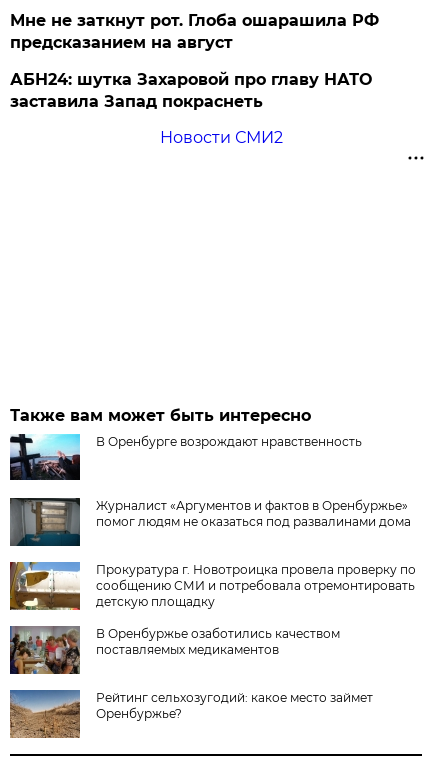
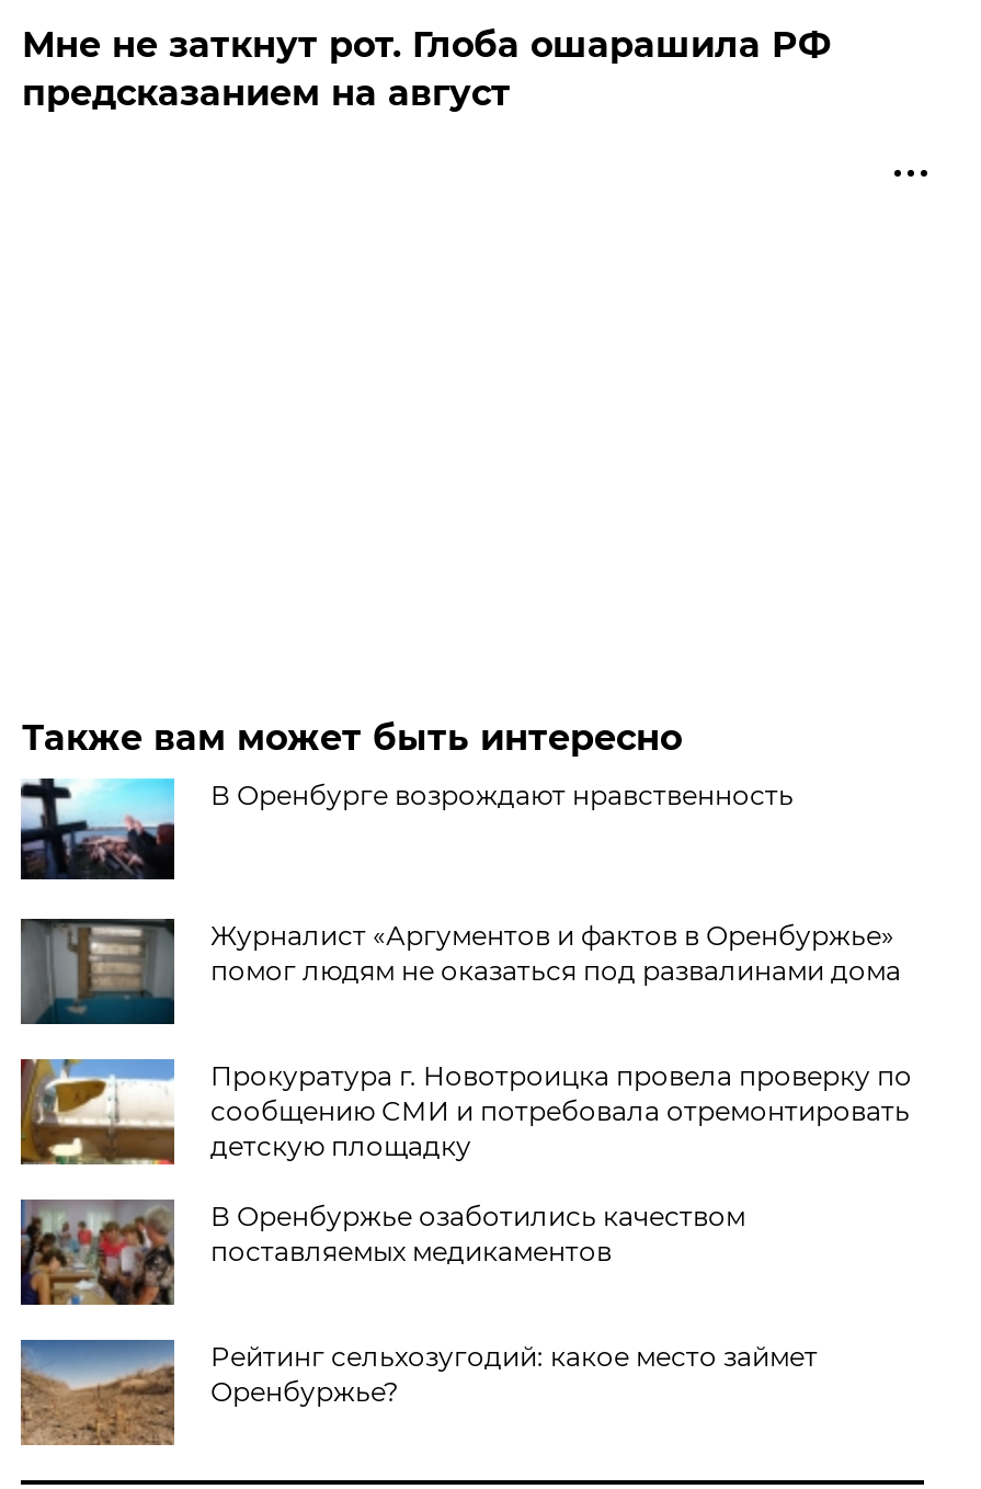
- АБН24: шутка Захаровой про главу НАТО
- заставила Запад покраснеть
- Новости СМИ2
